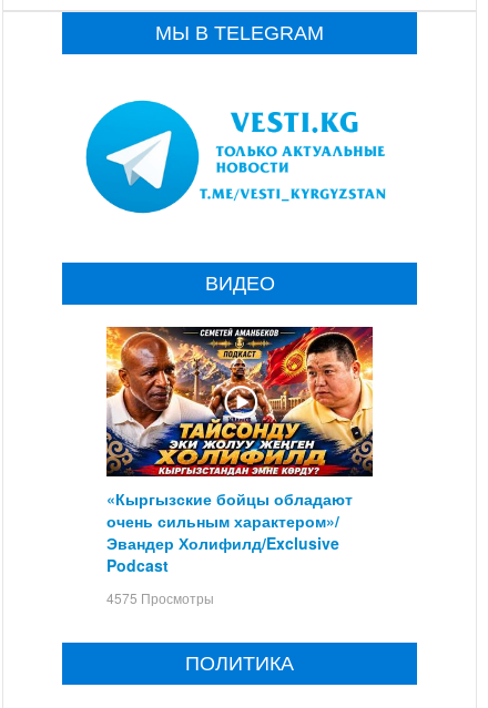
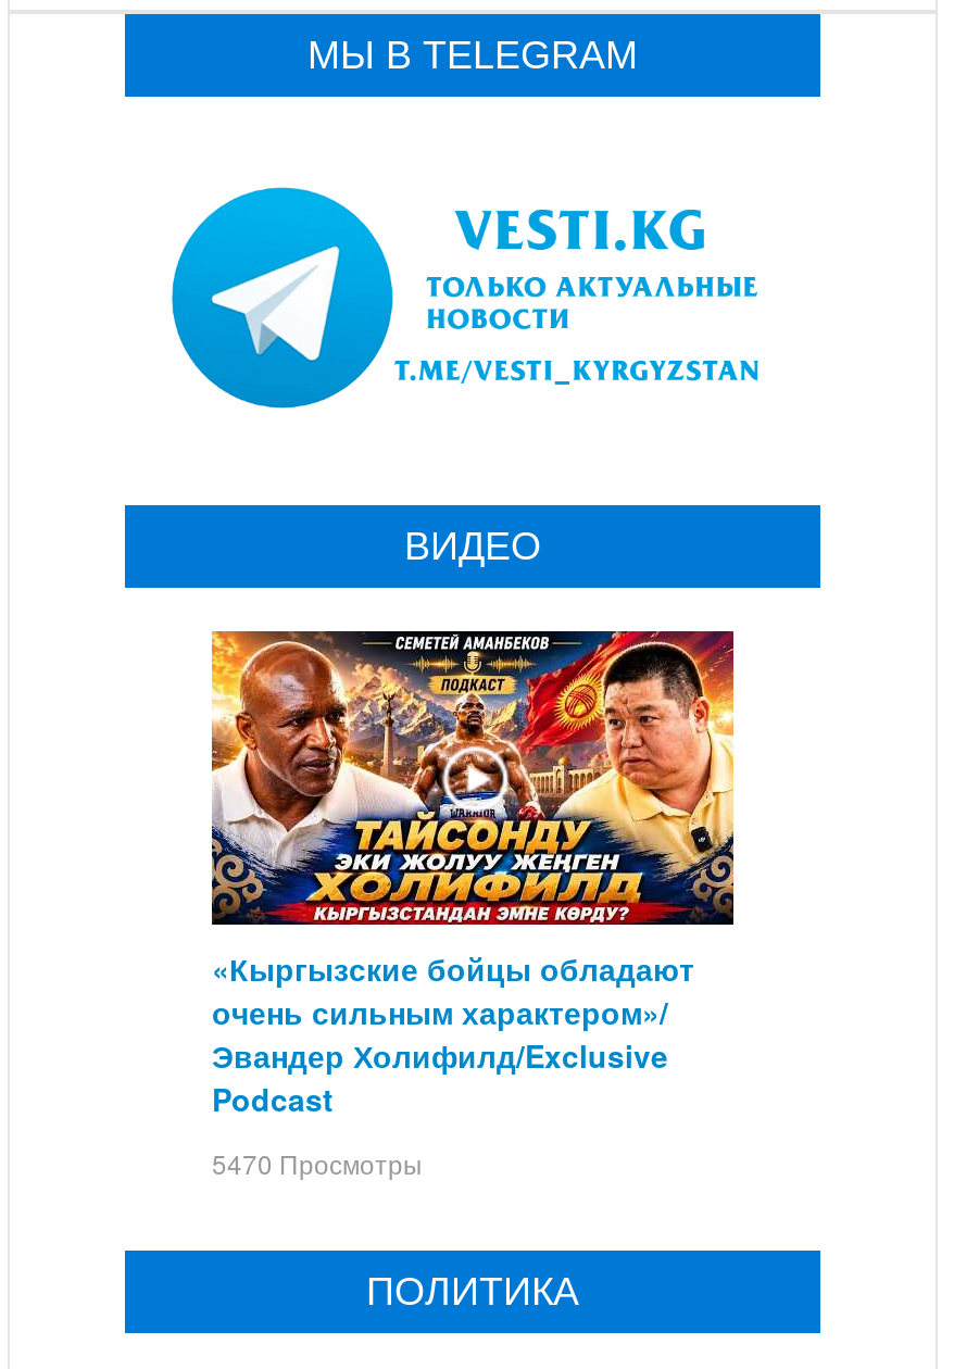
- 4575 Просмотры
+ 5470 Просмотры
